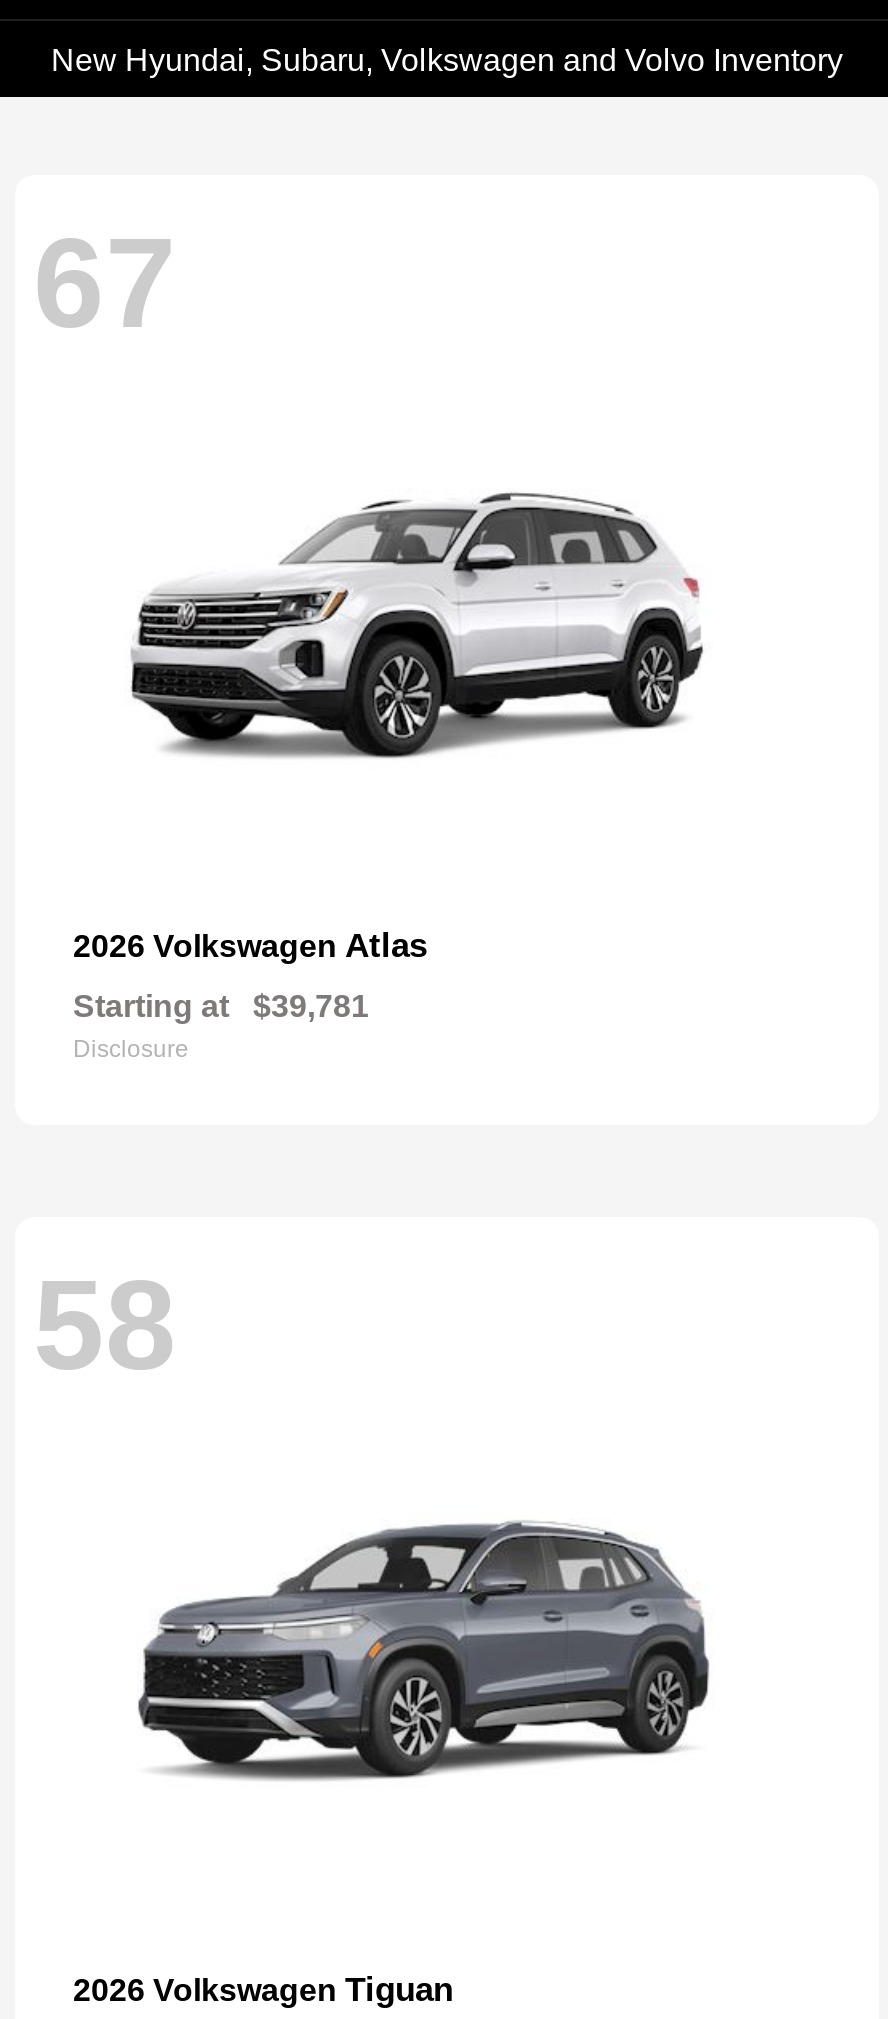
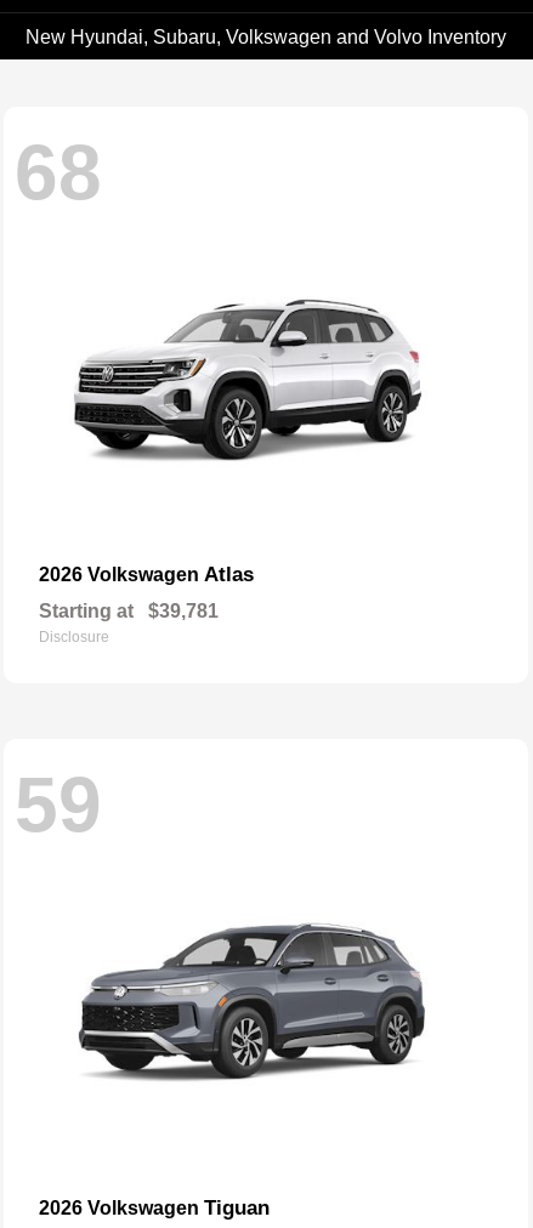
- 67
+ 68

- 58
+ 59
